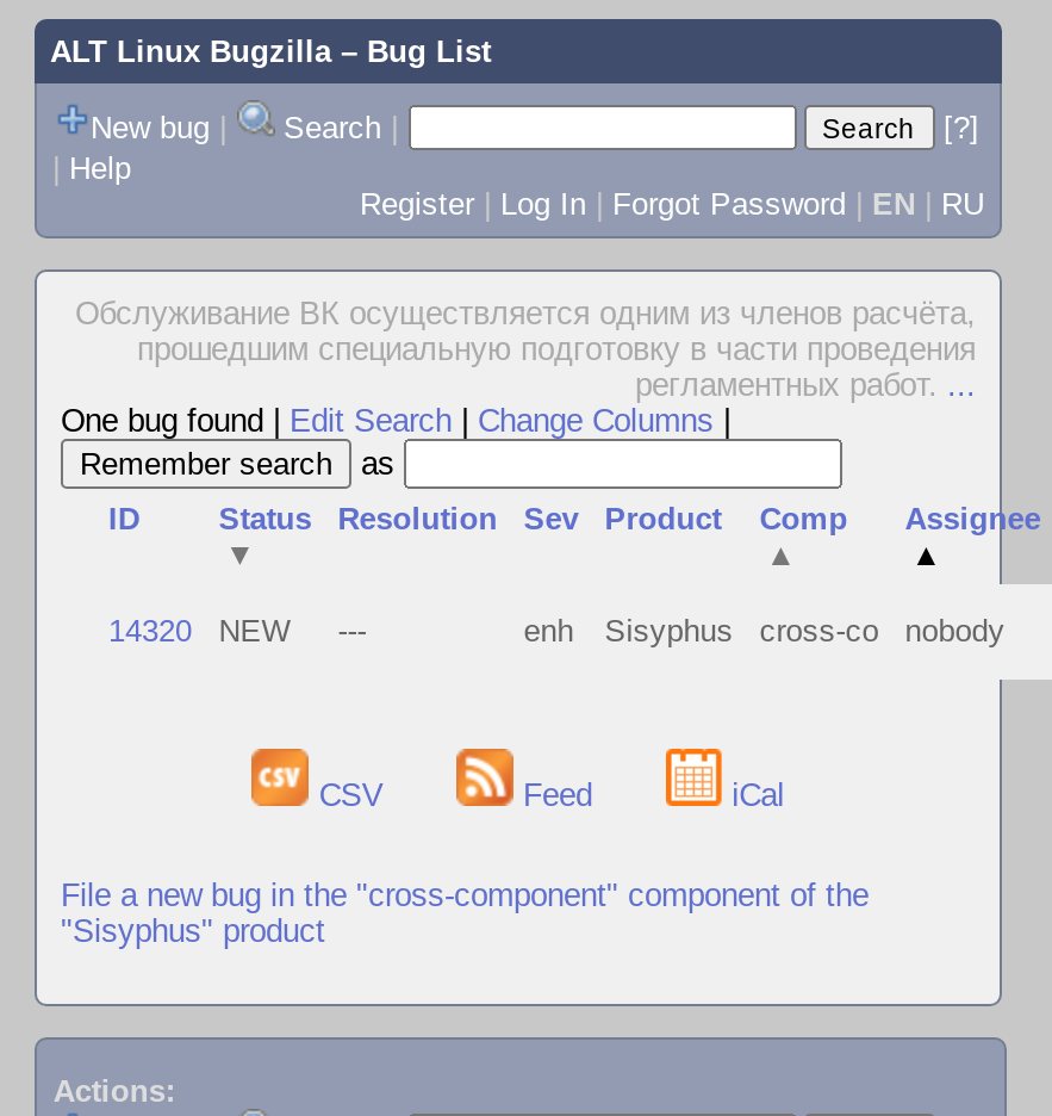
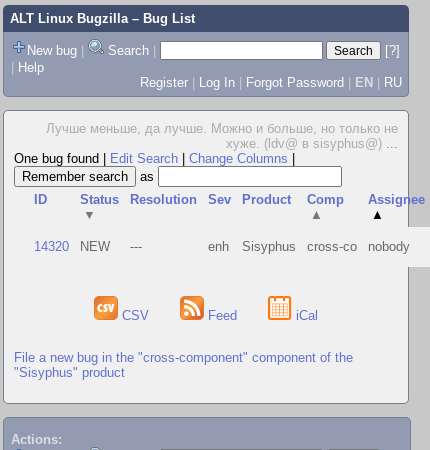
- Обслуживание ВК осуществляется одним из членов расчёта,
- прошедшим специальную подготовку в части проведения
- регламентных работ....
+ Лучше меньше, да лучше. Можно и больше, но только не
+ хуже. (ldv@ в sisyphus@)...
